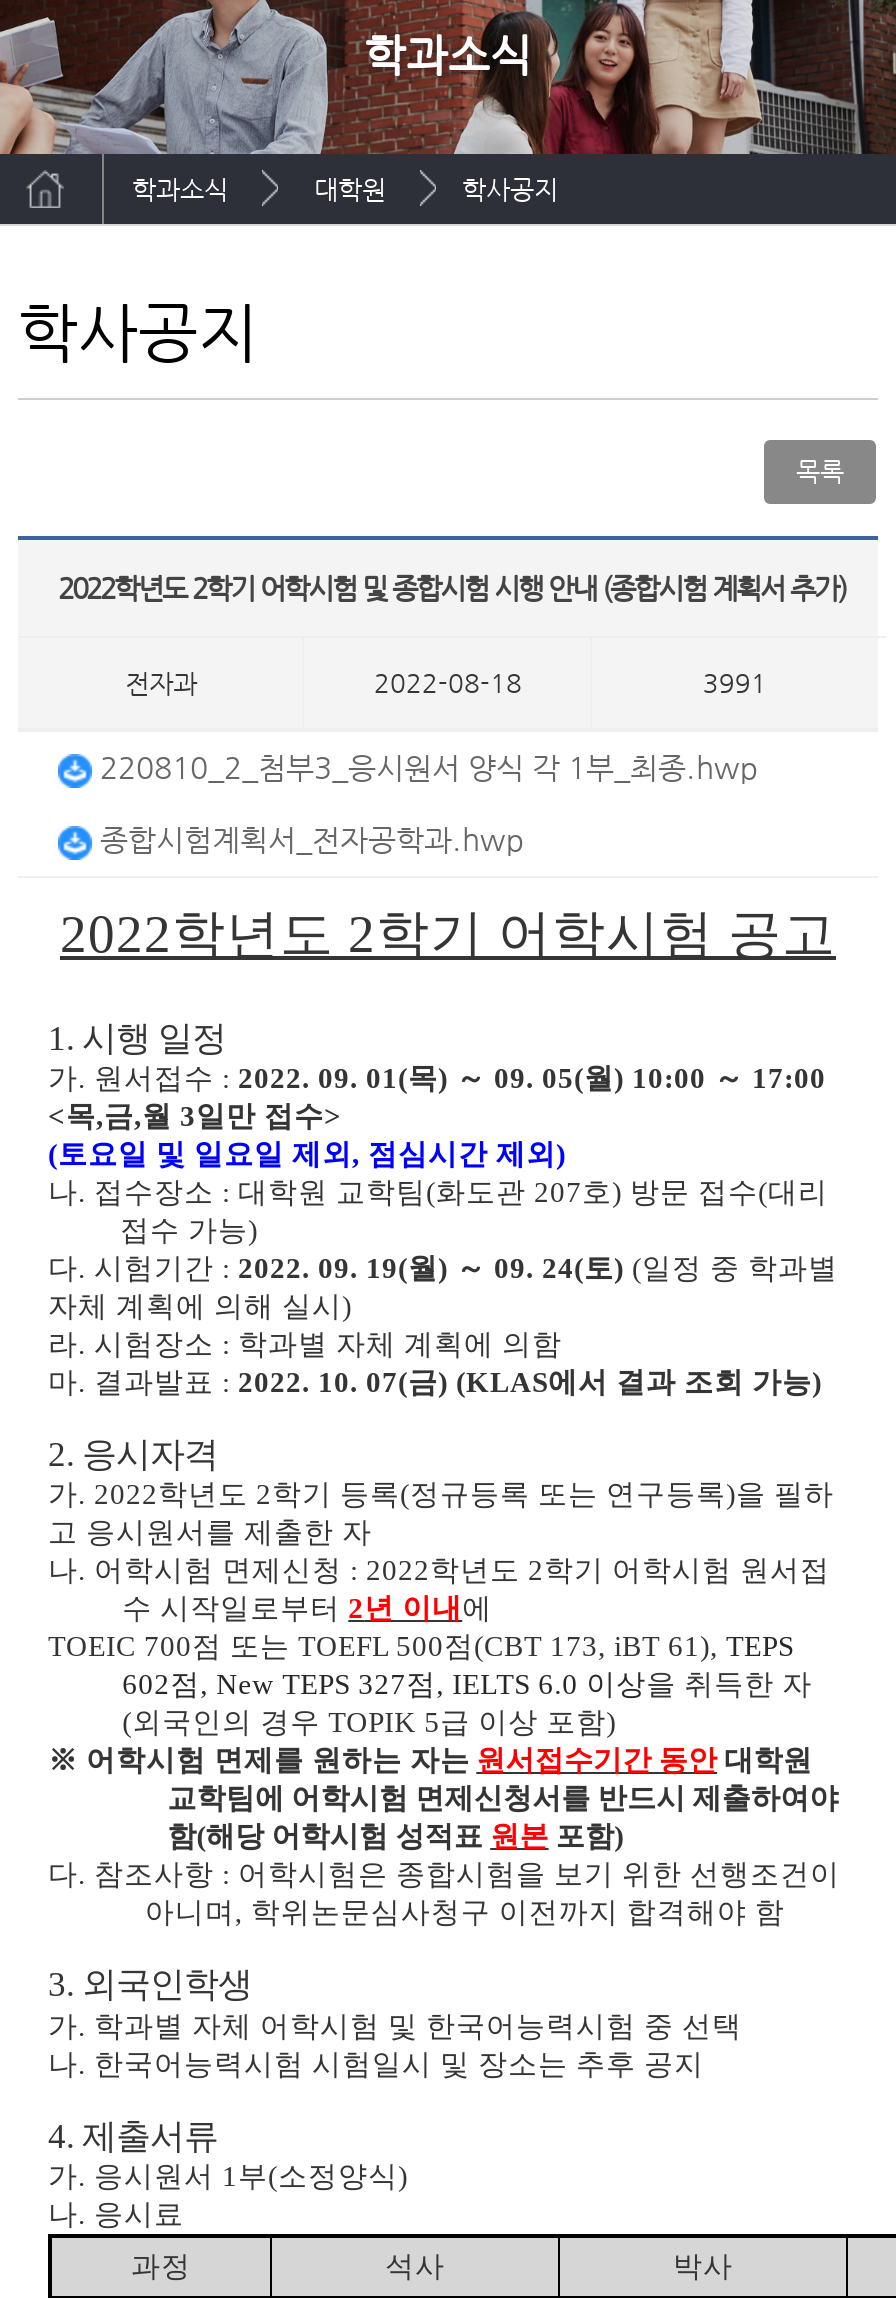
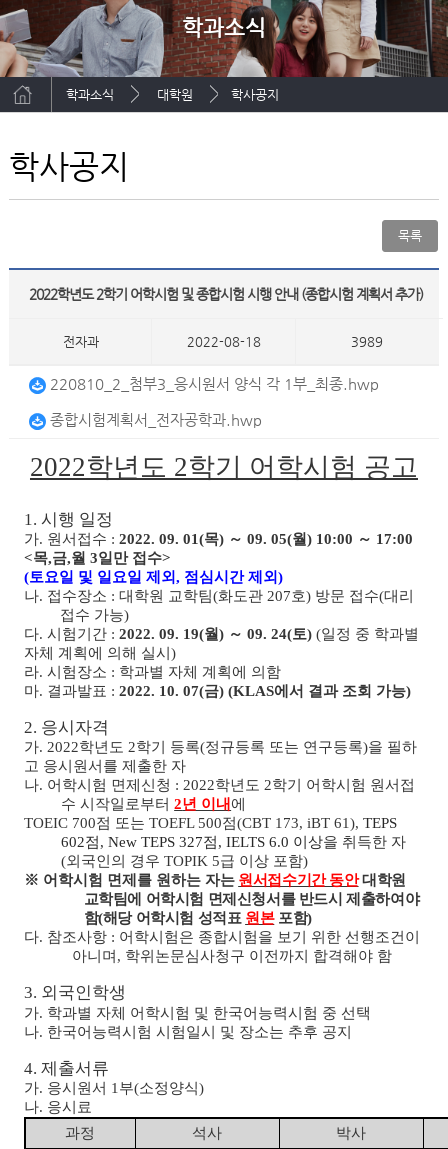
- 3991
+ 3989
